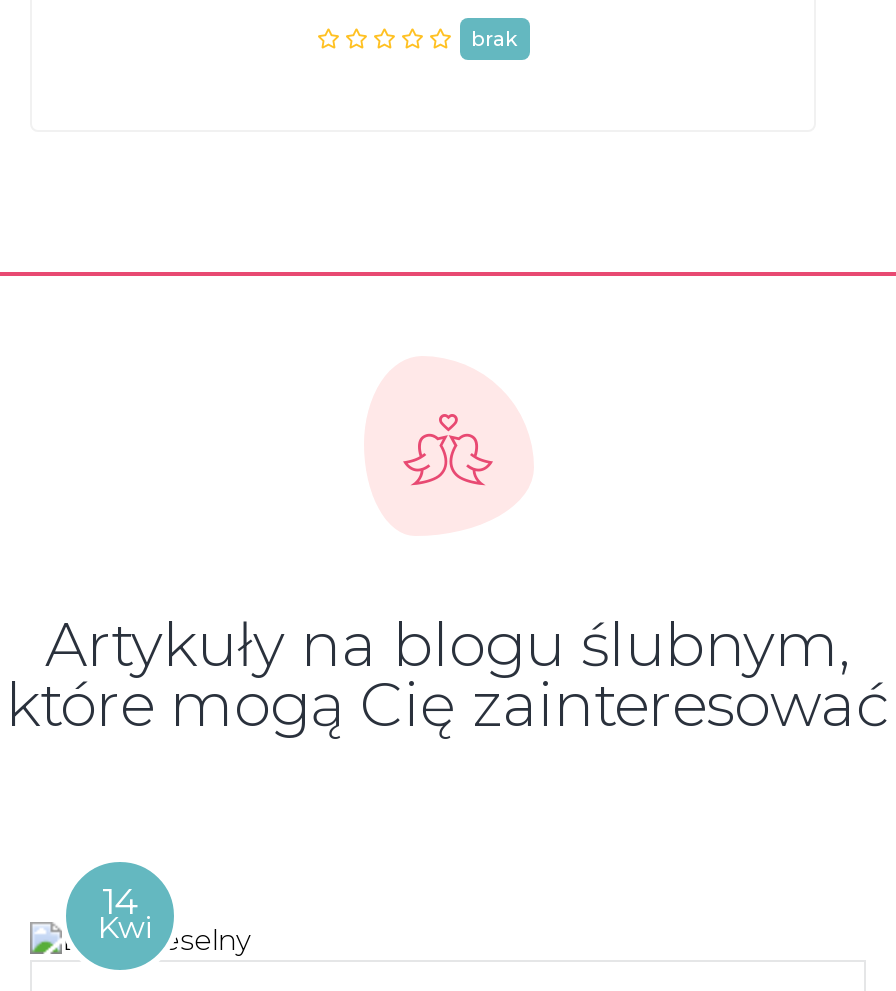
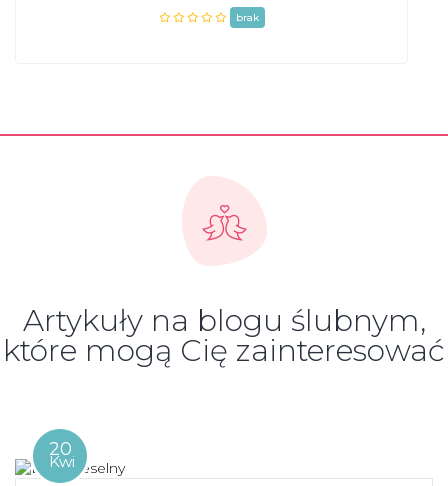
- 14
+ 20
